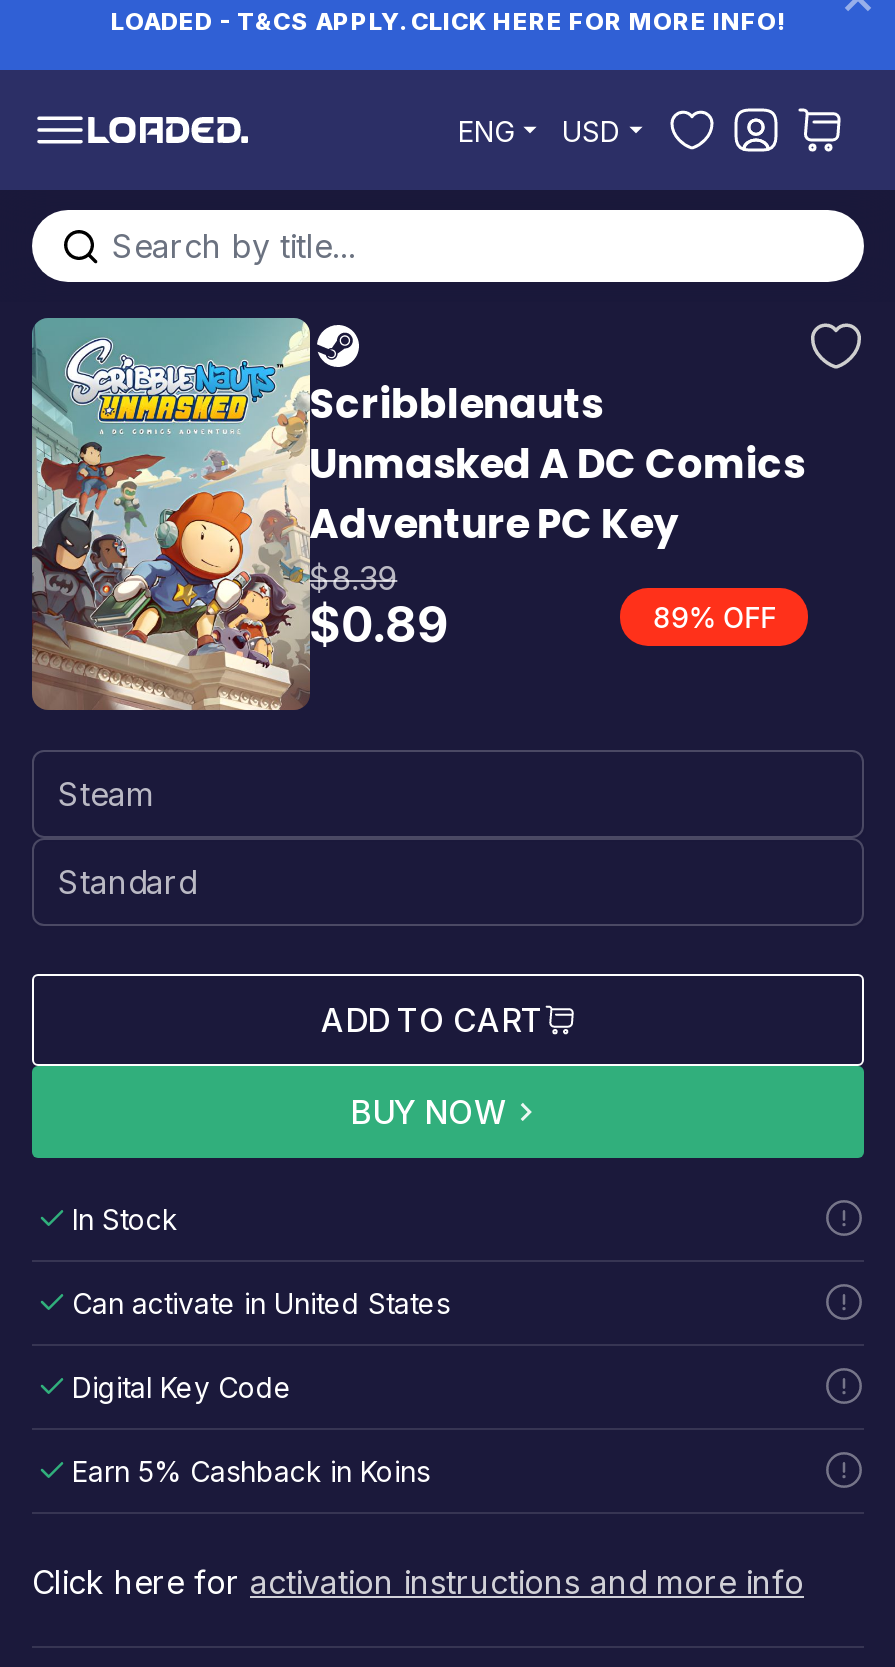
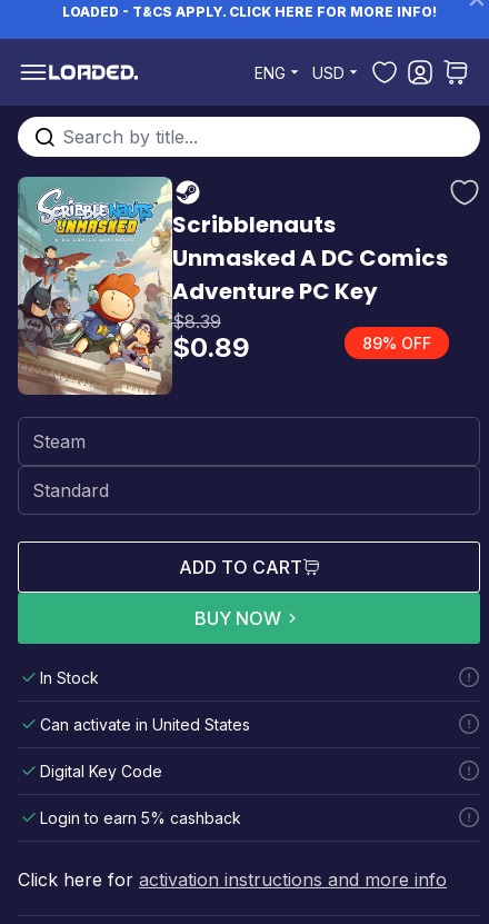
- Earn 5% Cashback in Koins
+ Login to earn 5% cashback
